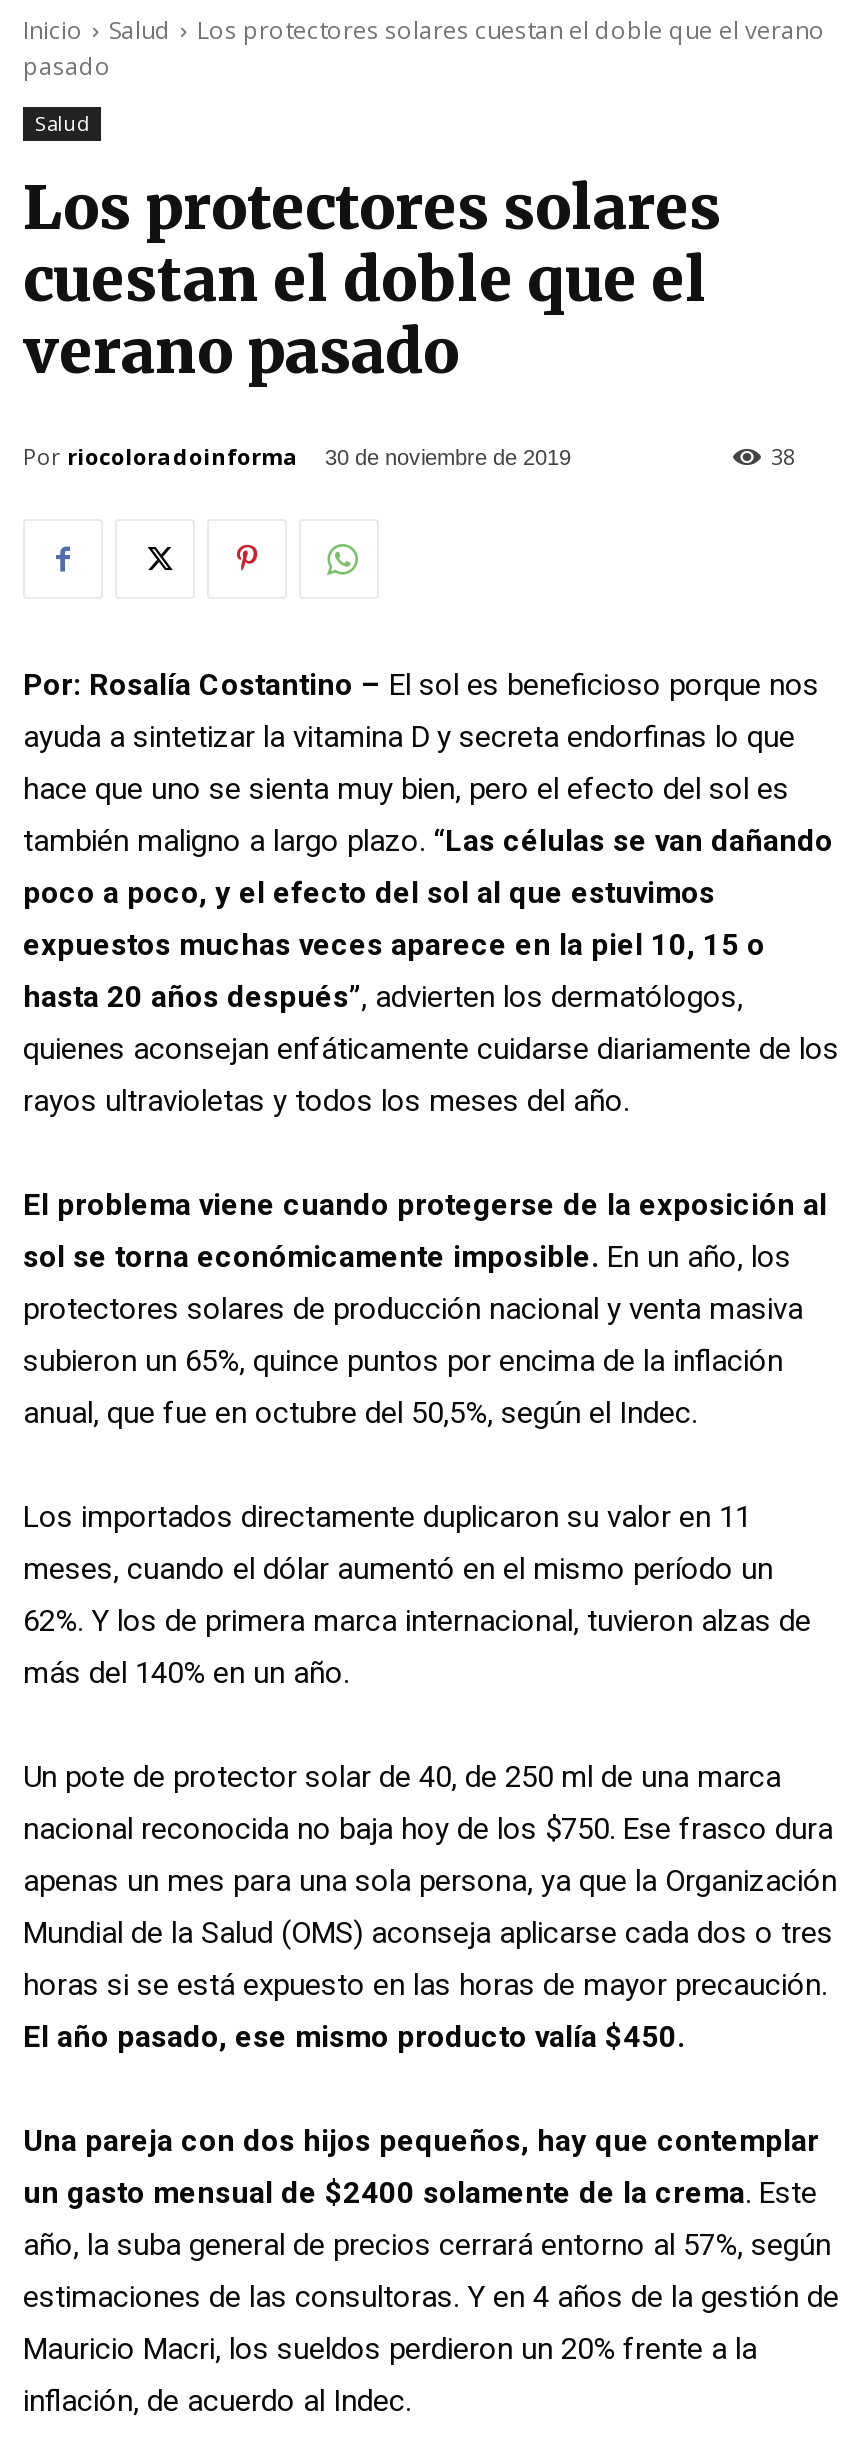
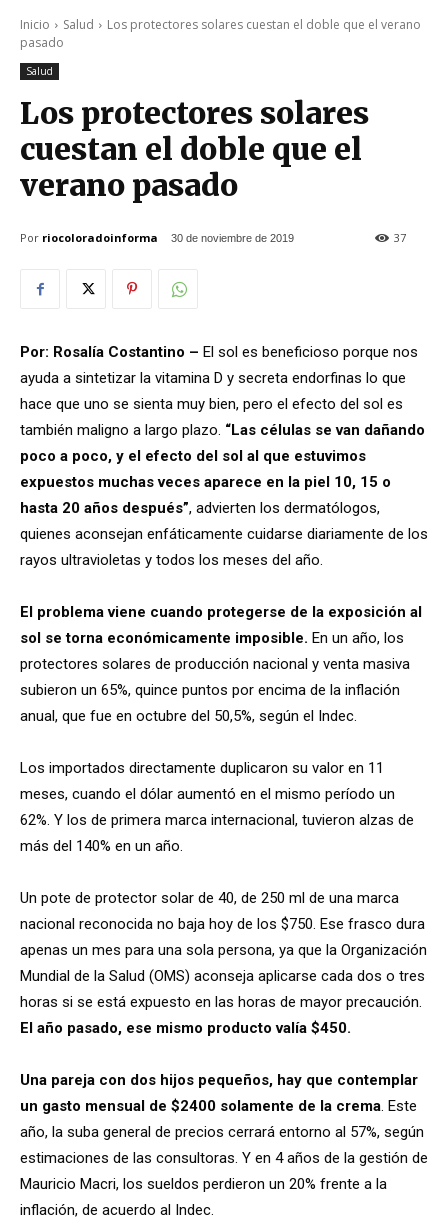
- 38
+ 37
